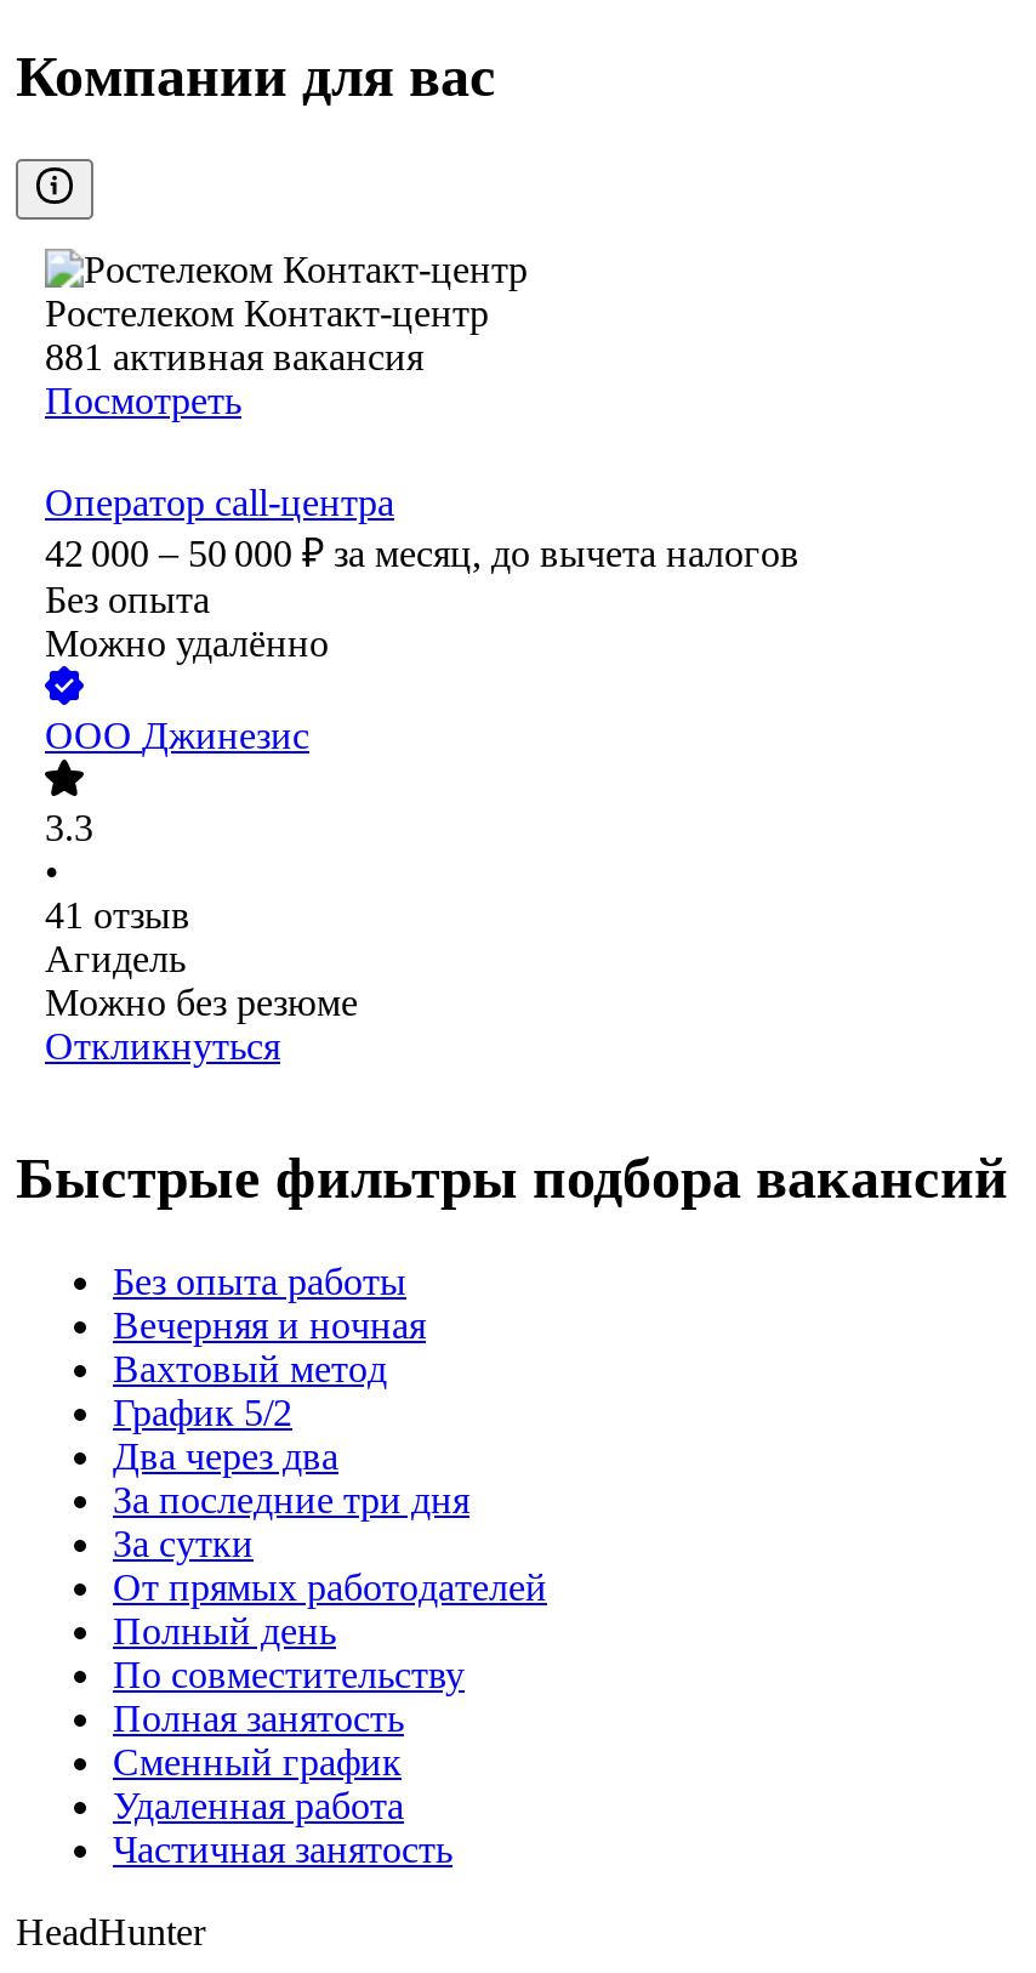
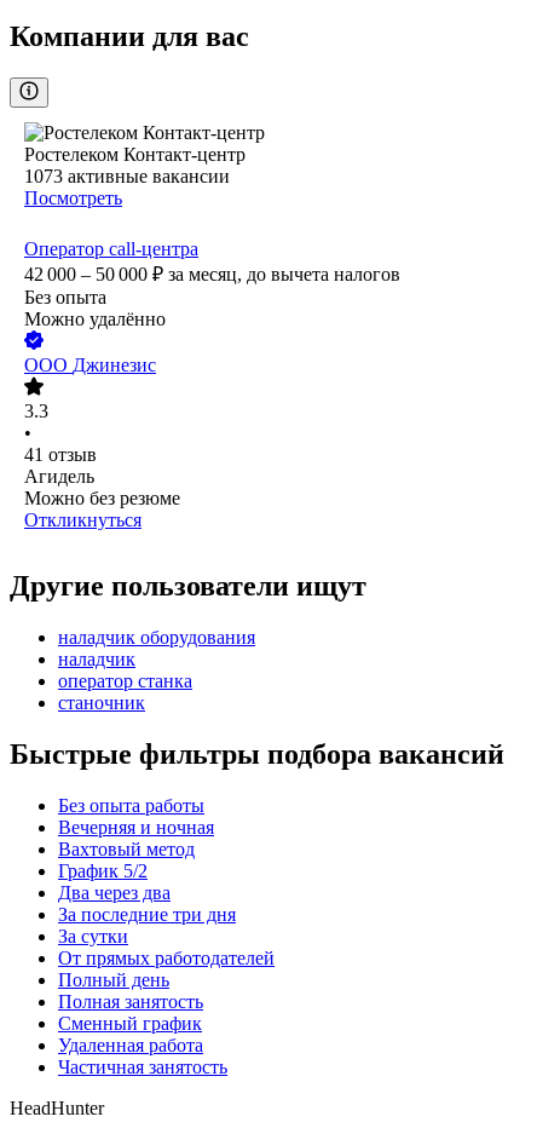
- 881 активная вакансия
+ 1073 активные вакансии

+ Другие пользователи ищут
+ наладчик оборудования
+ наладчик
+ оператор станка
+ станочник

moved down: Быстрые фильтры подбора вакансий | Без опыта работы | Вечерняя и ночная | ... | От прямых работодателей | Полный день

- По совместительству
